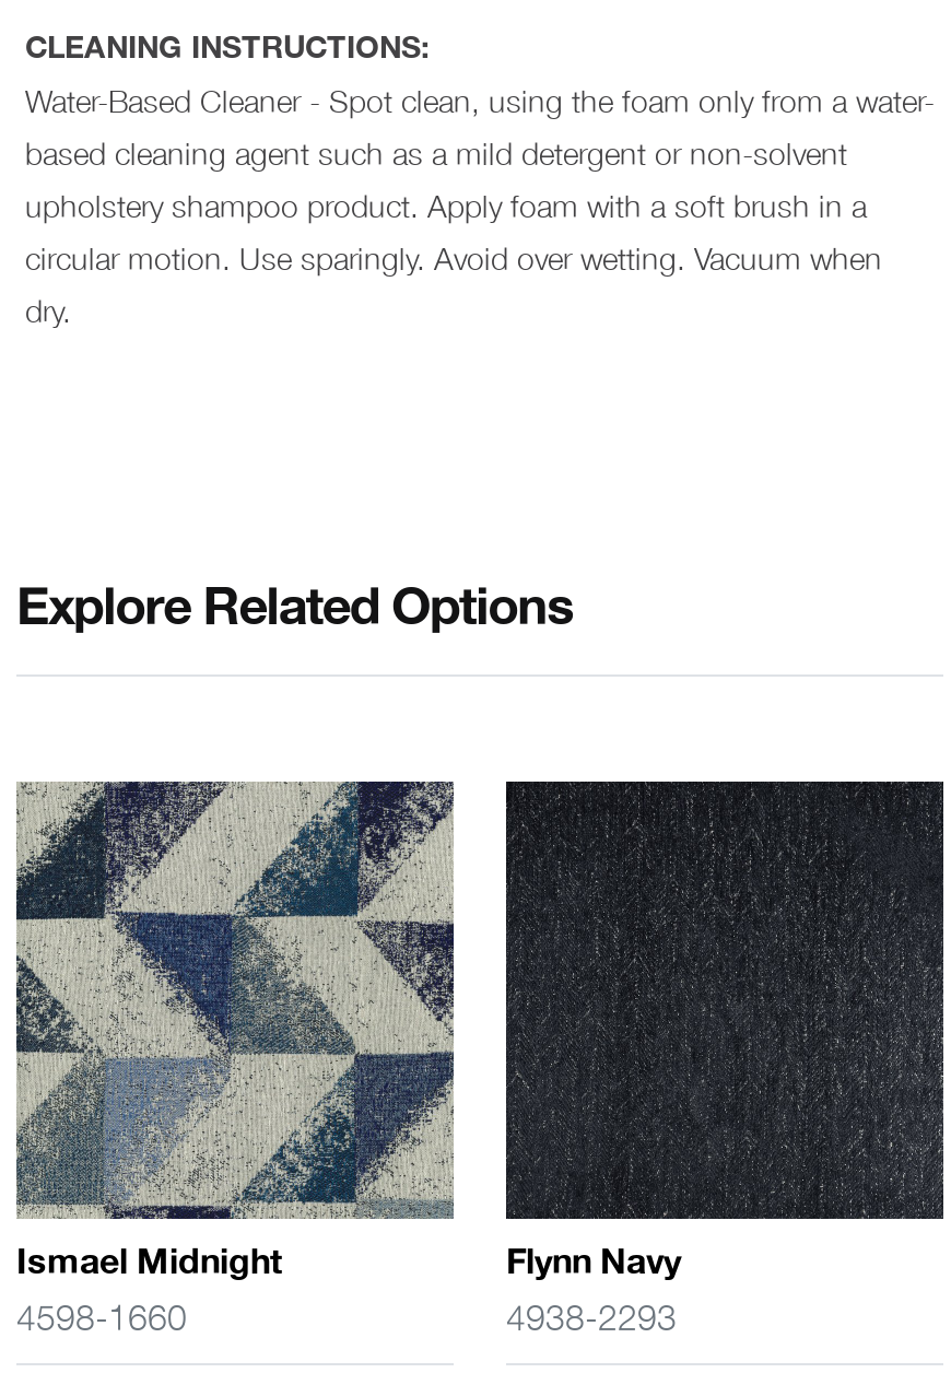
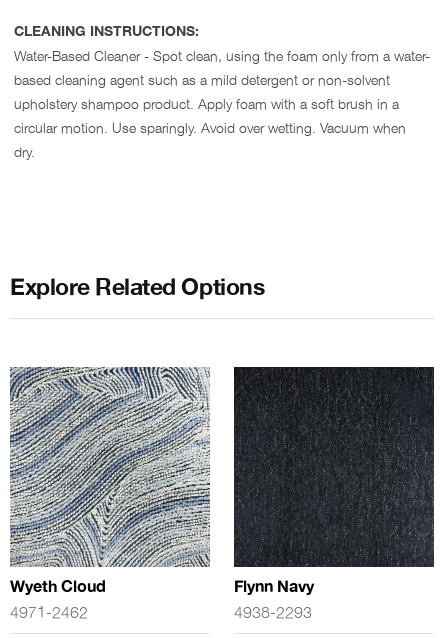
- [image]
- Ismael Midnight
- 4598-1660
+ [image]
+ Wyeth Cloud
+ 4971-2462
